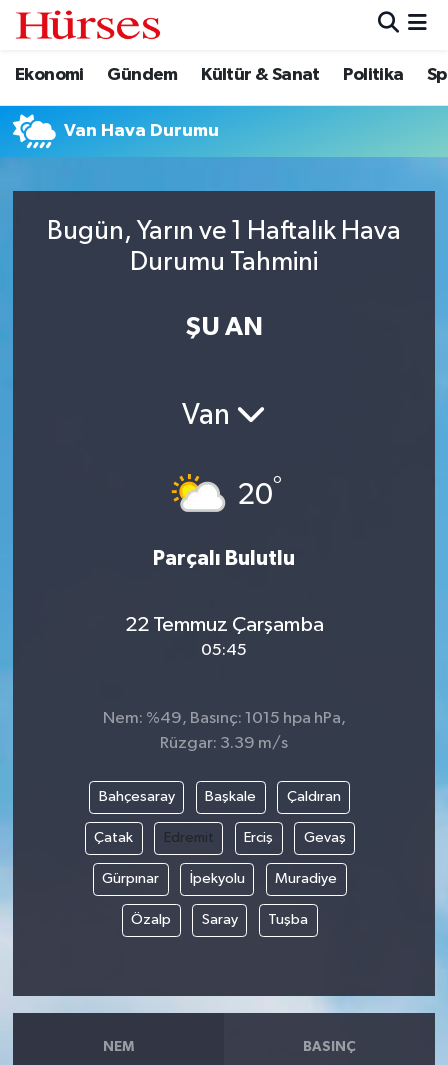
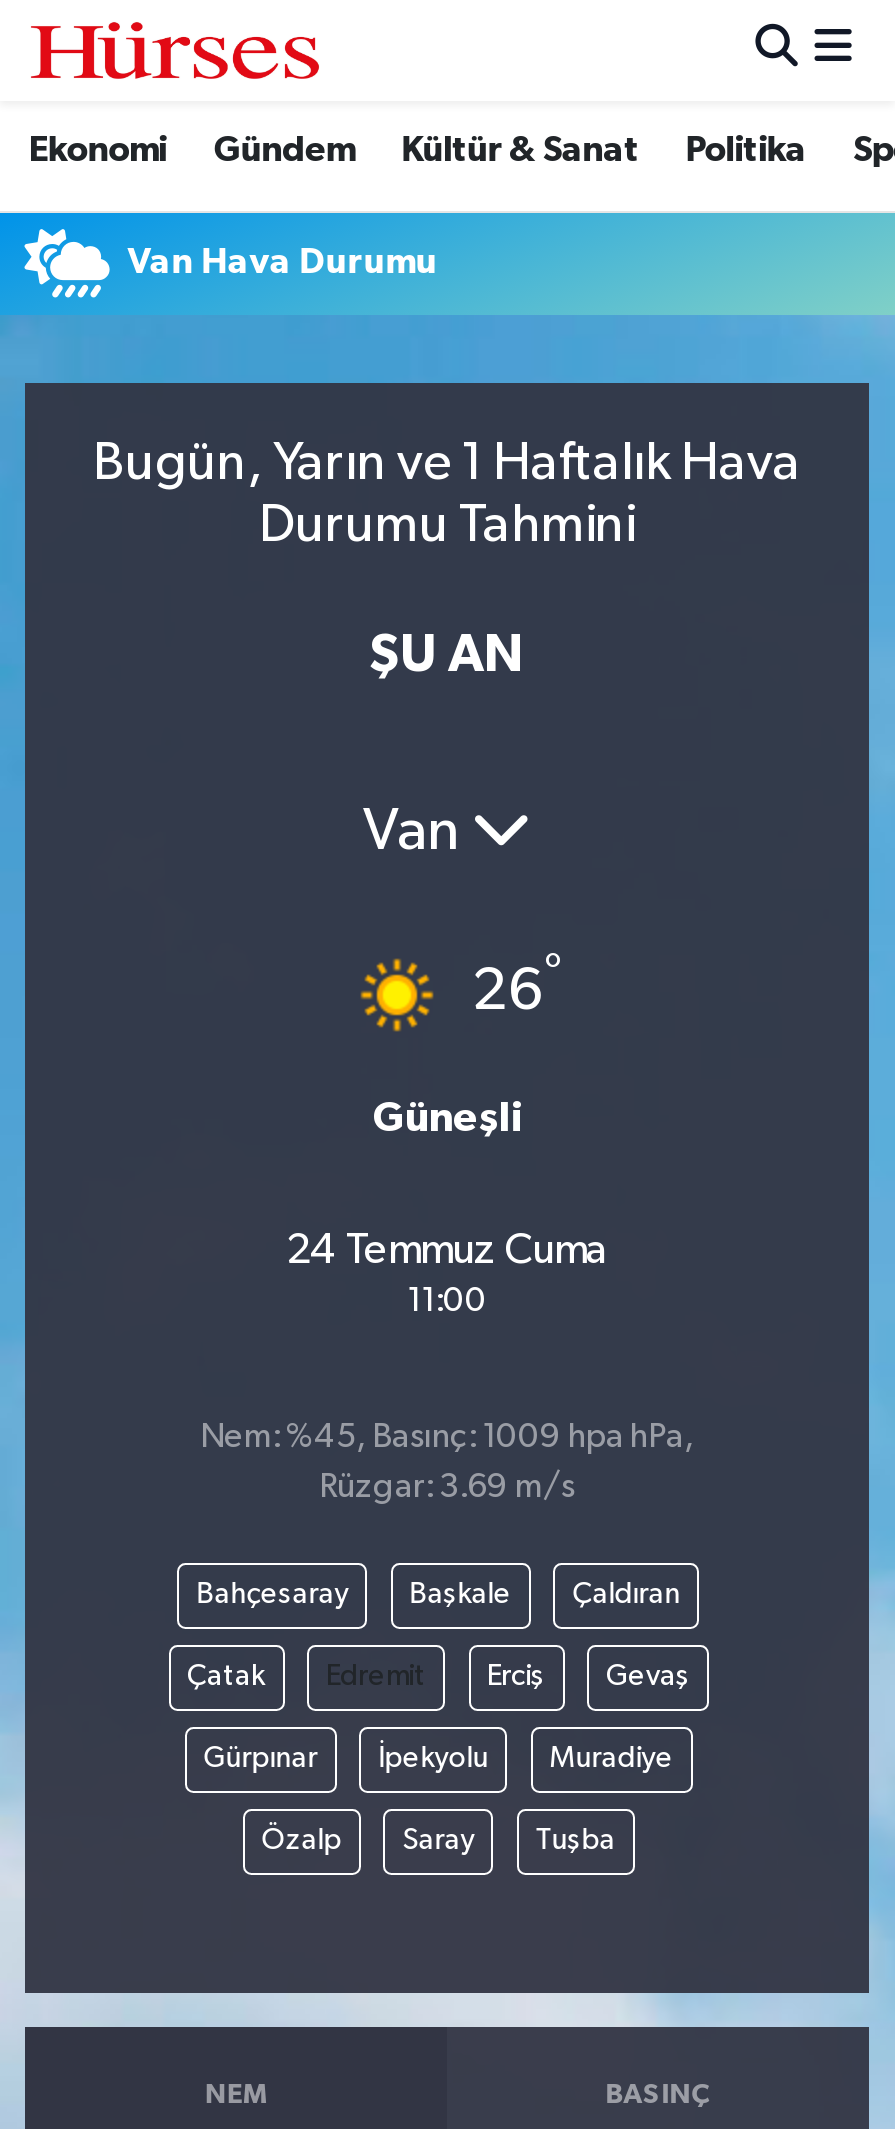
- [image]
- 20°
+ [image]
+ 26°

- Parçalı Bulutlu
+ Güneşli

- 22 Temmuz Çarşamba
- 05:45
+ 24 Temmuz Cuma
+ 11:00

- Nem: %49, Basınç: 1015 hpa hPa,
+ Nem: %45, Basınç: 1009 hpa hPa,

- Rüzgar: 3.39 m/s
+ Rüzgar: 3.69 m/s
